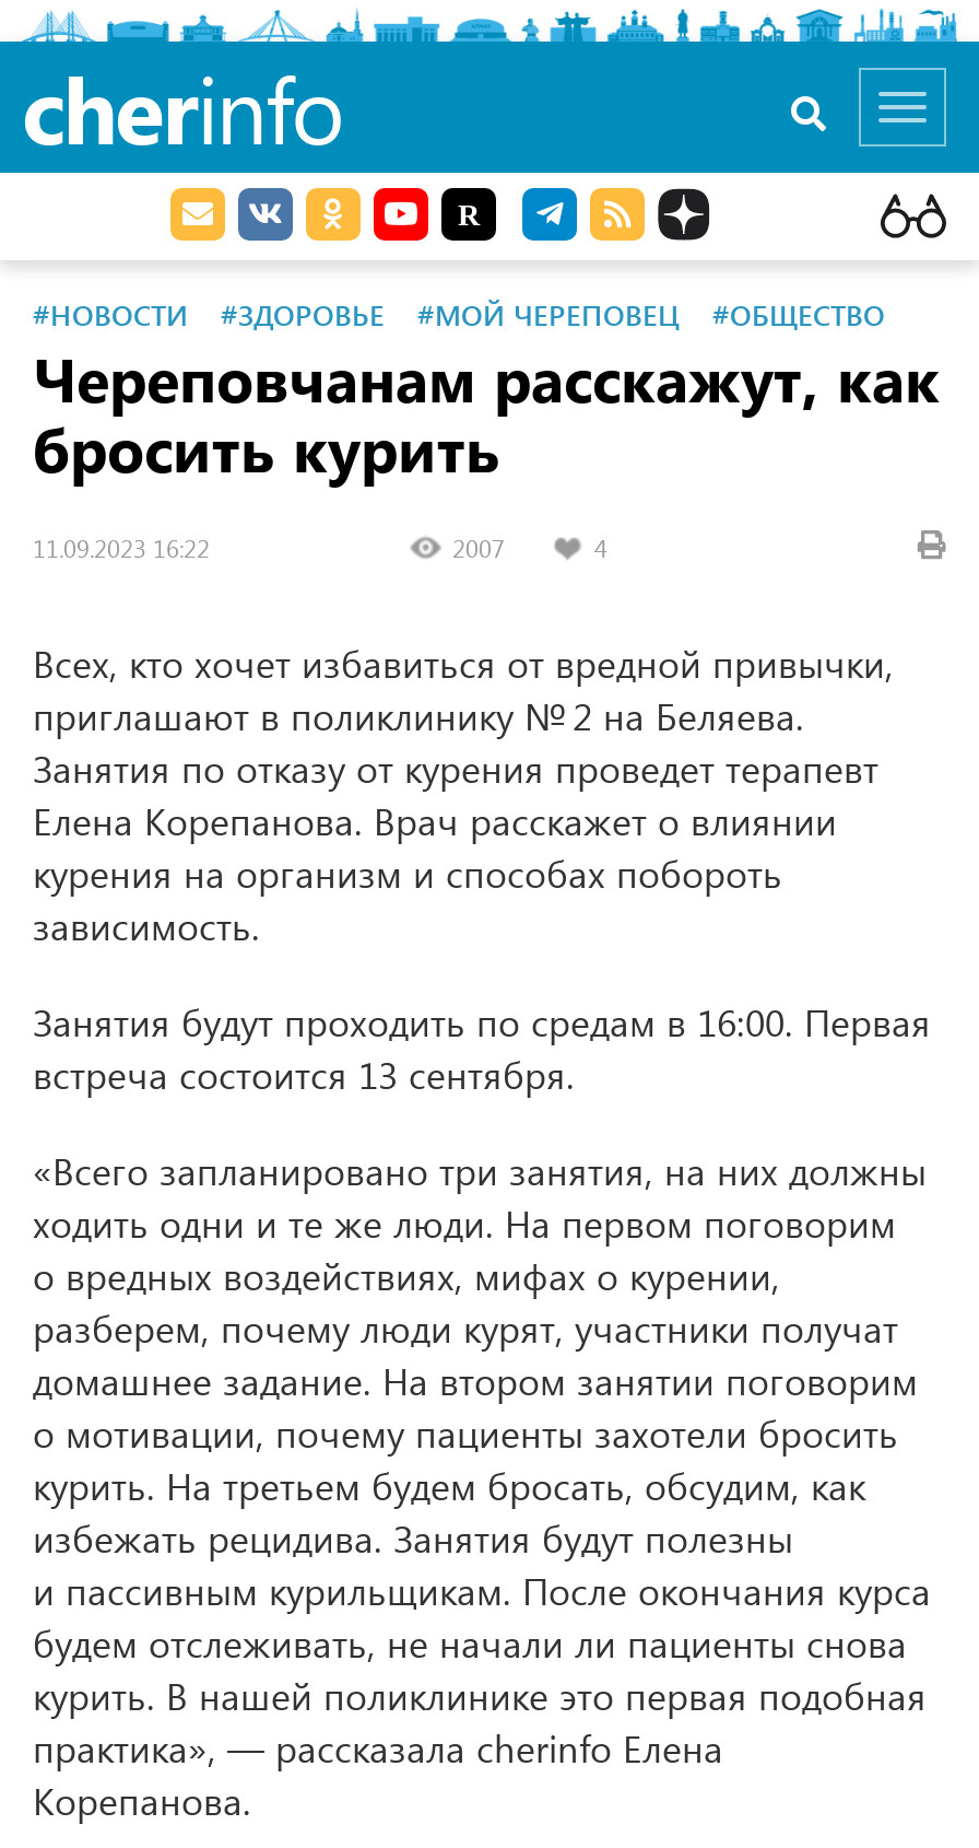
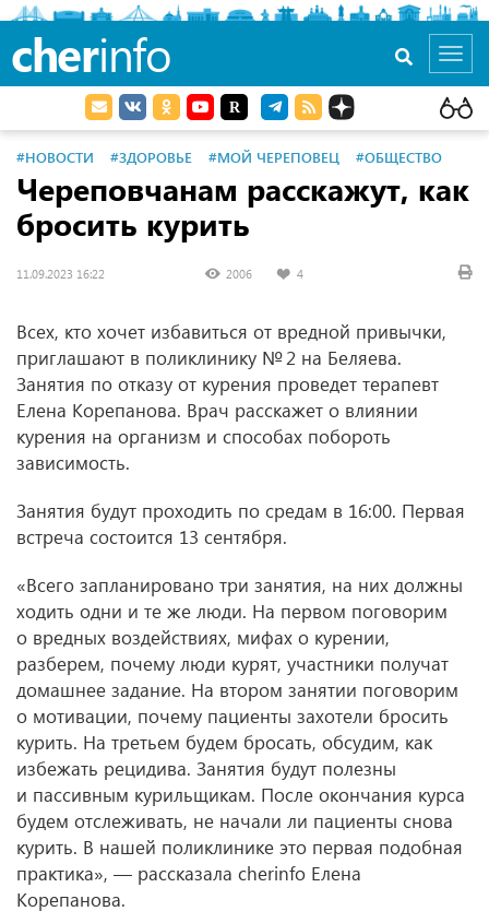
- 2007
+ 2006
